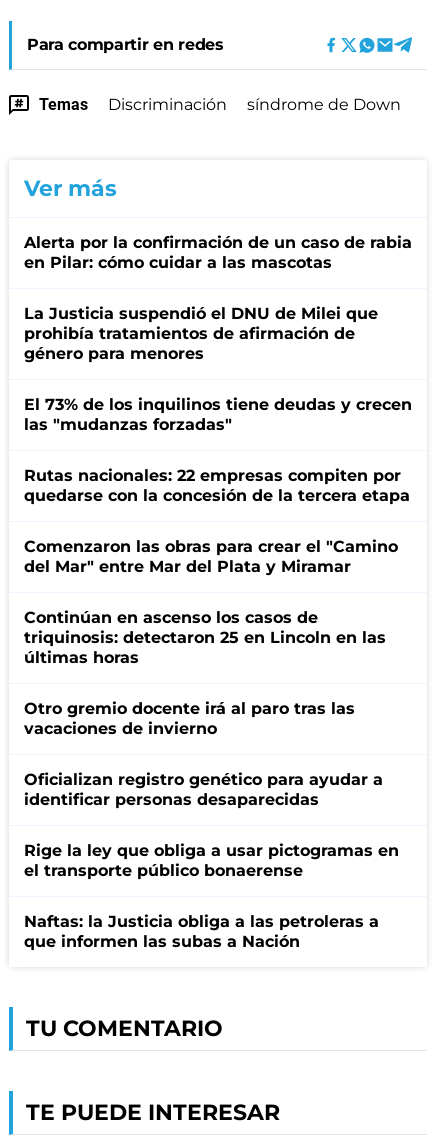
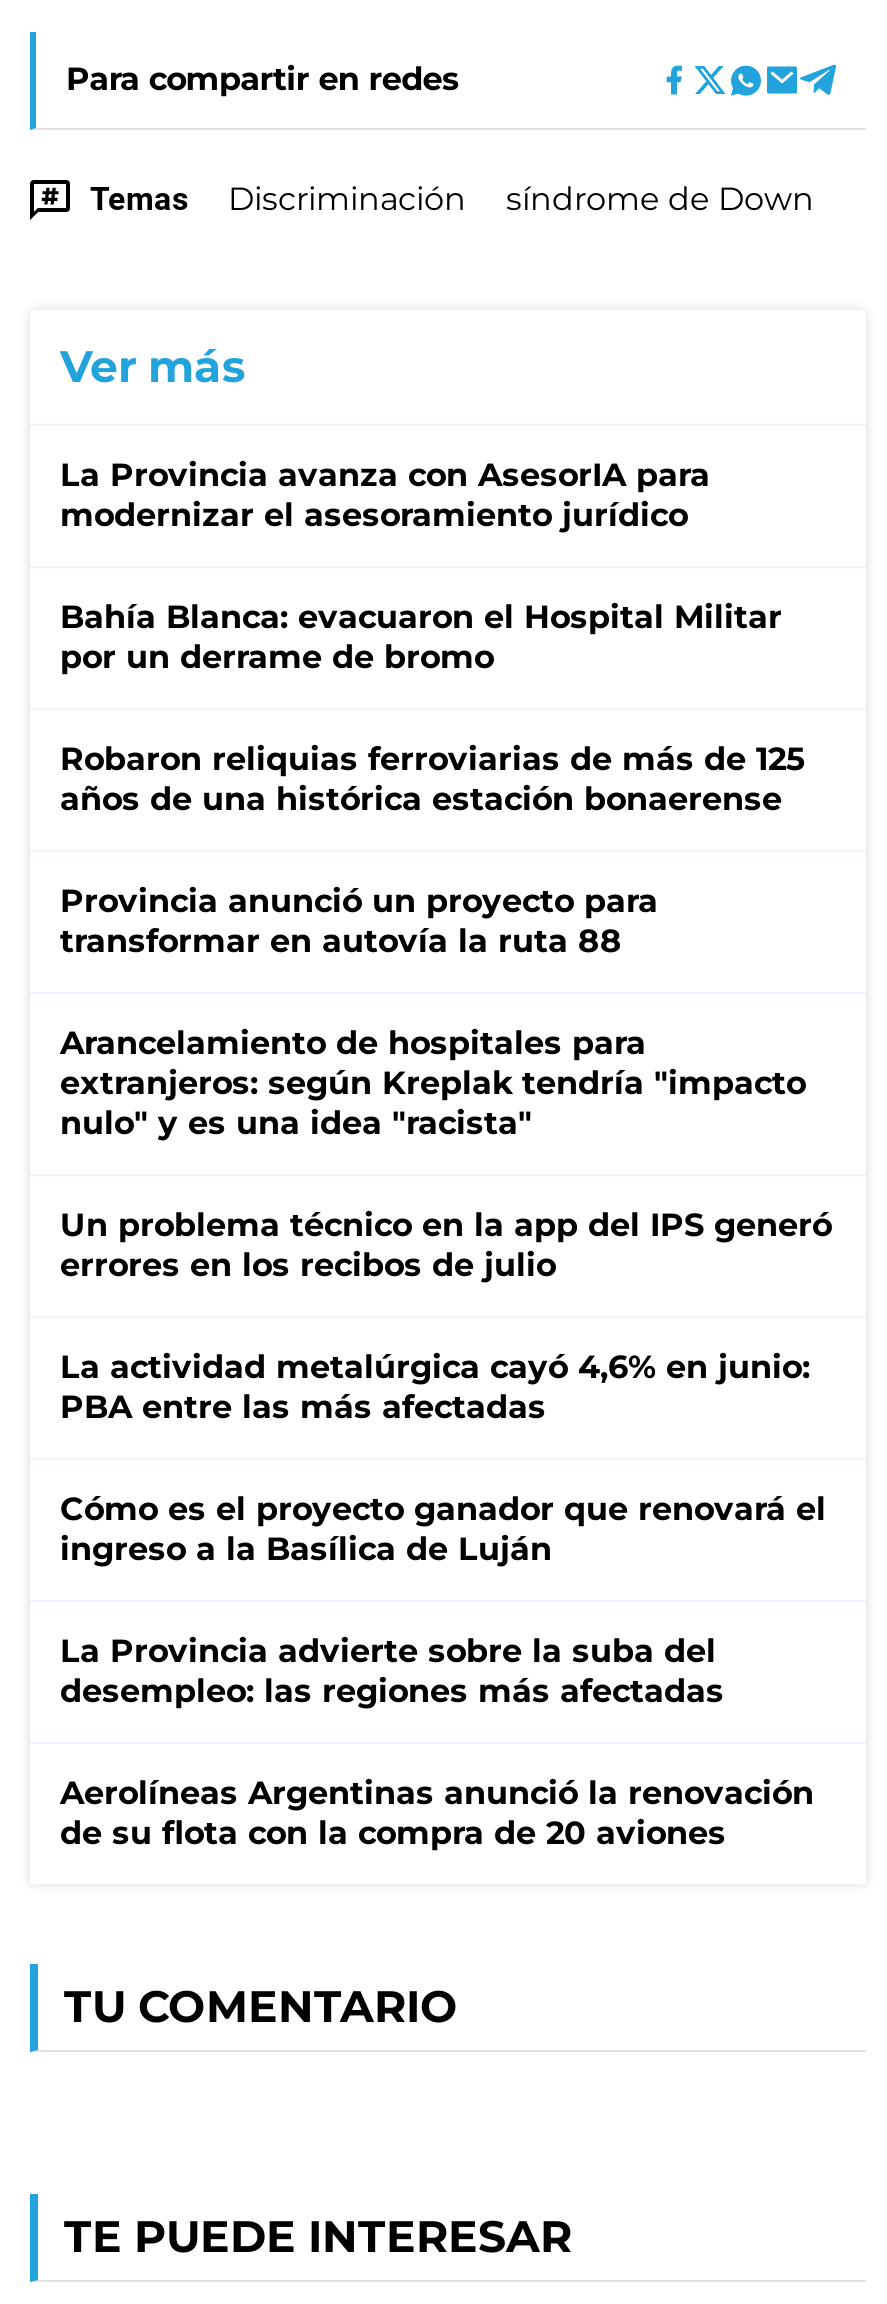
- Alerta por la confirmación de un caso de rabia
- en Pilar: cómo cuidar a las mascotas
+ La Provincia avanza con AsesorIA para
+ modernizar el asesoramiento jurídico

- La Justicia suspendió el DNU de Milei que
- prohibía tratamientos de afirmación de
- género para menores
+ Bahía Blanca: evacuaron el Hospital Militar
+ por un derrame de bromo

- El 73% de los inquilinos tiene deudas y crecen
- las "mudanzas forzadas"
+ Robaron reliquias ferroviarias de más de 125
+ años de una histórica estación bonaerense

- Rutas nacionales: 22 empresas compiten por
- quedarse con la concesión de la tercera etapa
+ Provincia anunció un proyecto para
+ transformar en autovía la ruta 88

- Comenzaron las obras para crear el "Camino
- del Mar" entre Mar del Plata y Miramar
+ Arancelamiento de hospitales para
+ extranjeros: según Kreplak tendría "impacto
+ nulo" y es una idea "racista"

- Continúan en ascenso los casos de
- triquinosis: detectaron 25 en Lincoln en las
- últimas horas
+ Un problema técnico en la app del IPS generó
+ errores en los recibos de julio

- Otro gremio docente irá al paro tras las
- vacaciones de invierno
+ La actividad metalúrgica cayó 4,6% en junio:
+ PBA entre las más afectadas

- Oficializan registro genético para ayudar a
- identificar personas desaparecidas
+ Cómo es el proyecto ganador que renovará el
+ ingreso a la Basílica de Luján

- Rige la ley que obliga a usar pictogramas en
- el transporte público bonaerense
+ La Provincia advierte sobre la suba del
+ desempleo: las regiones más afectadas

- Naftas: la Justicia obliga a las petroleras a
- que informen las subas a Nación
+ Aerolíneas Argentinas anunció la renovación
+ de su flota con la compra de 20 aviones

moved up: TU COMENTARIO
